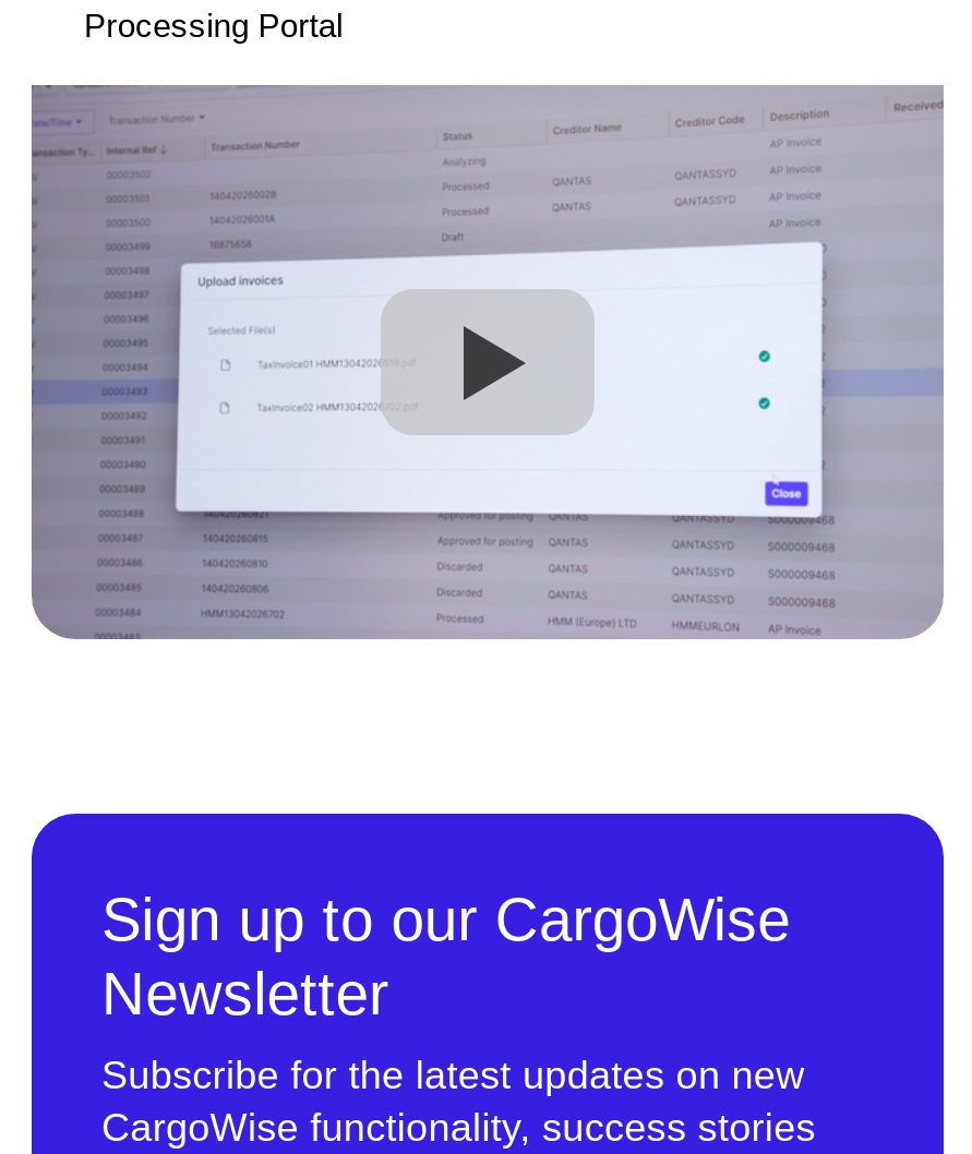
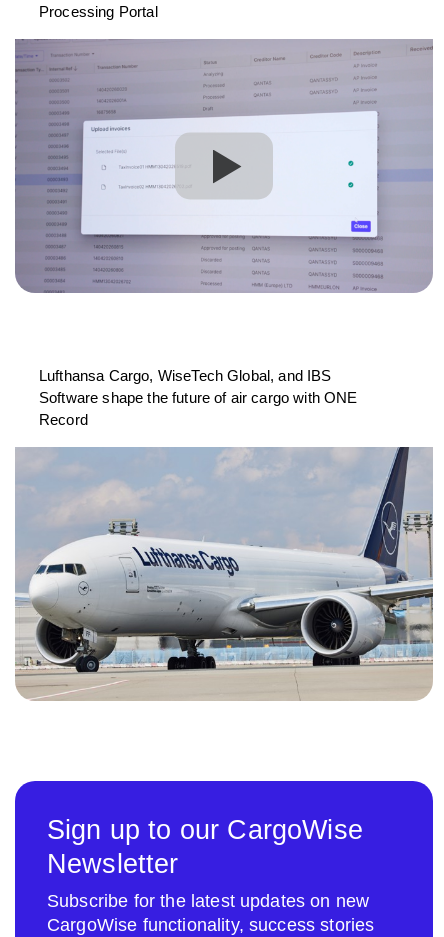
+ [image]

+ Lufthansa Cargo, WiseTech Global, and IBS
+ Software shape the future of air cargo with ONE
+ Record
